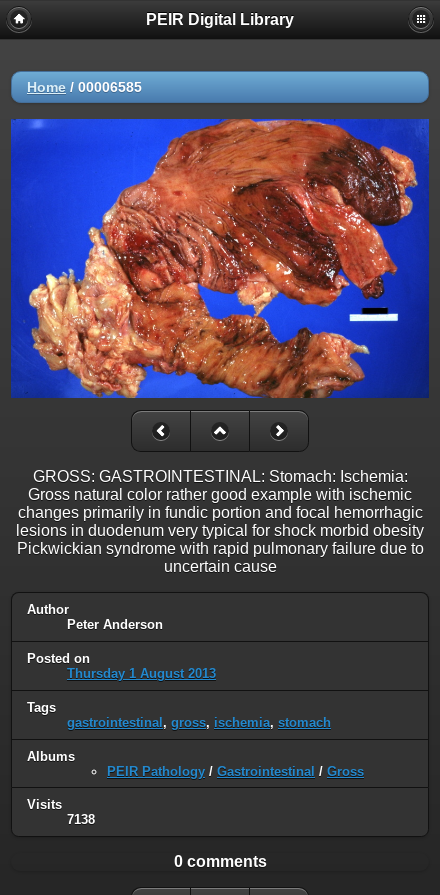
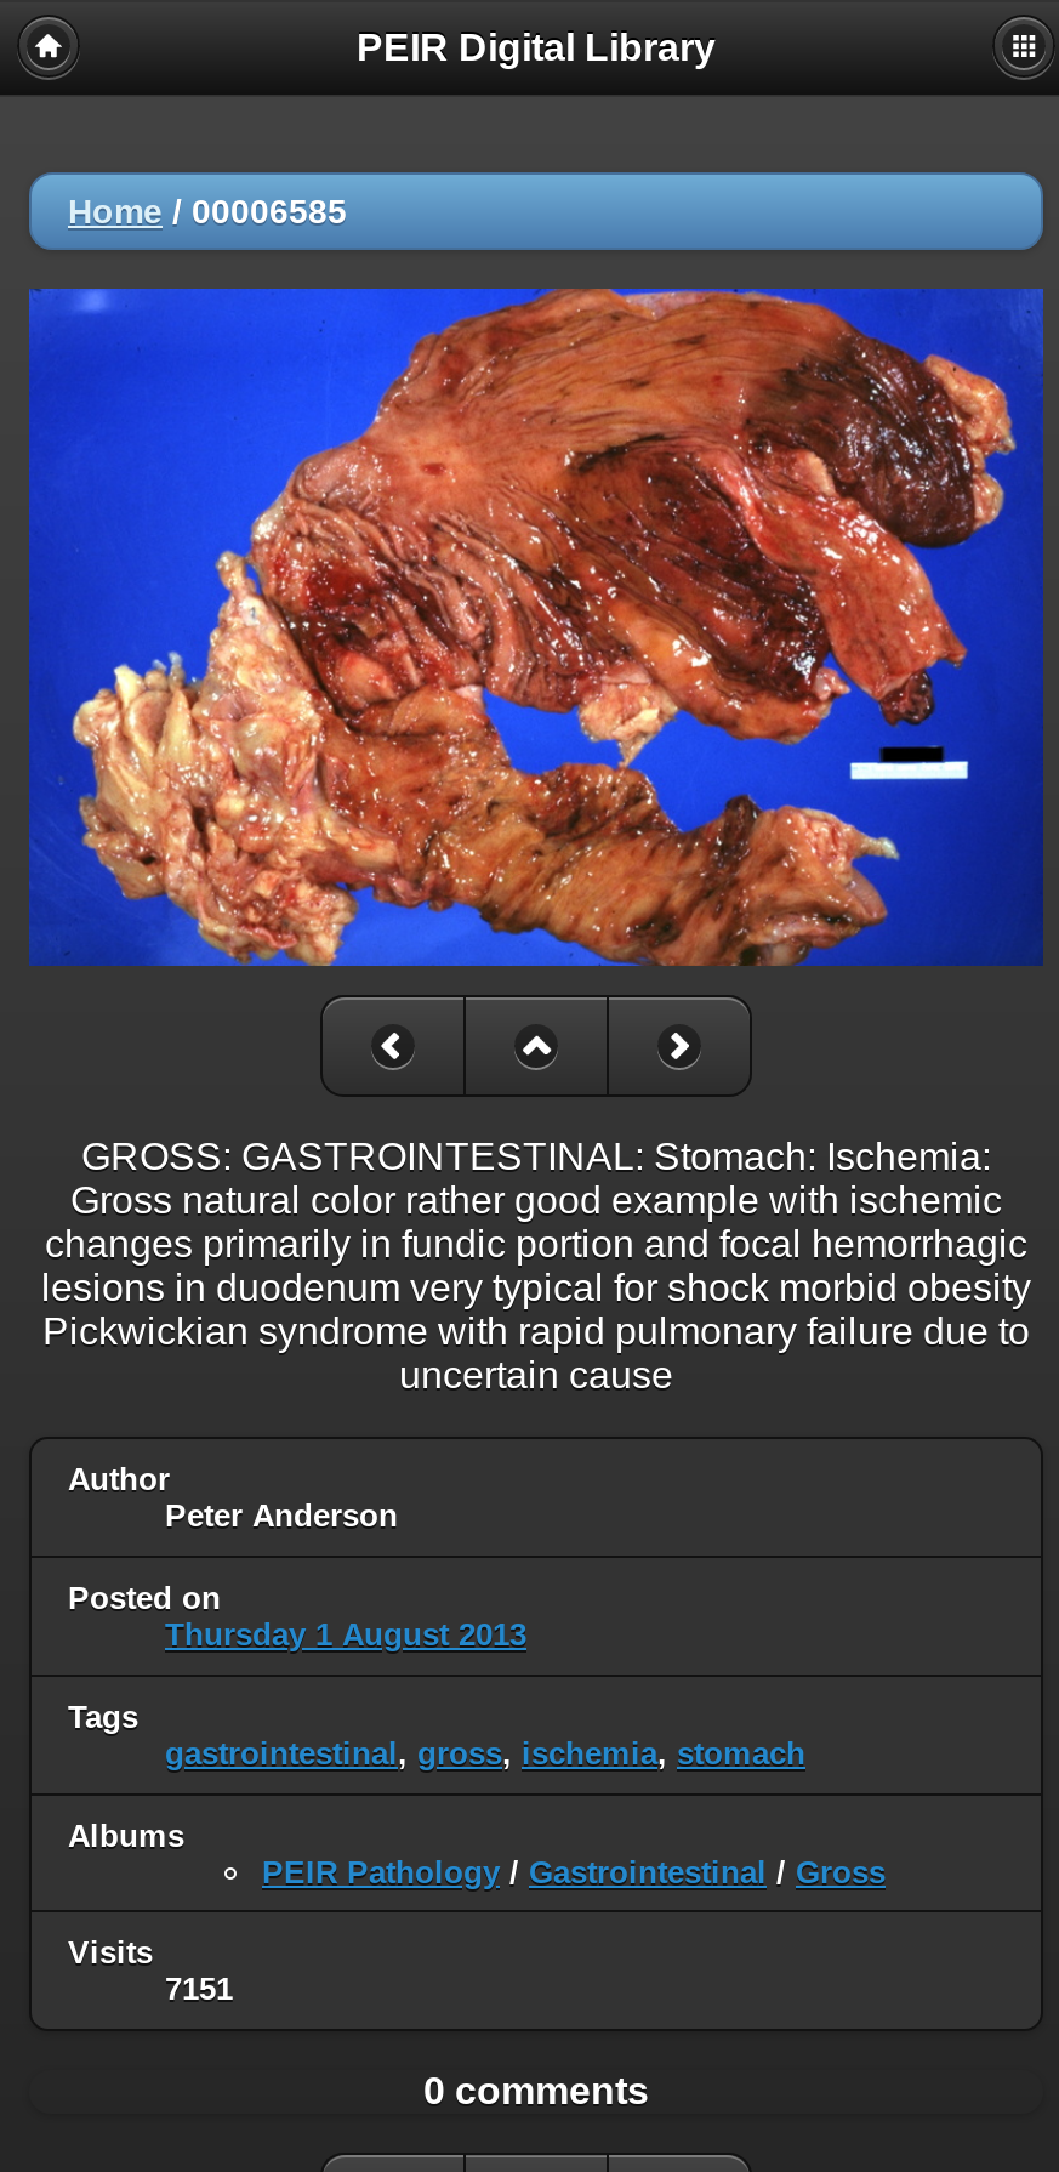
- 7138
+ 7151
